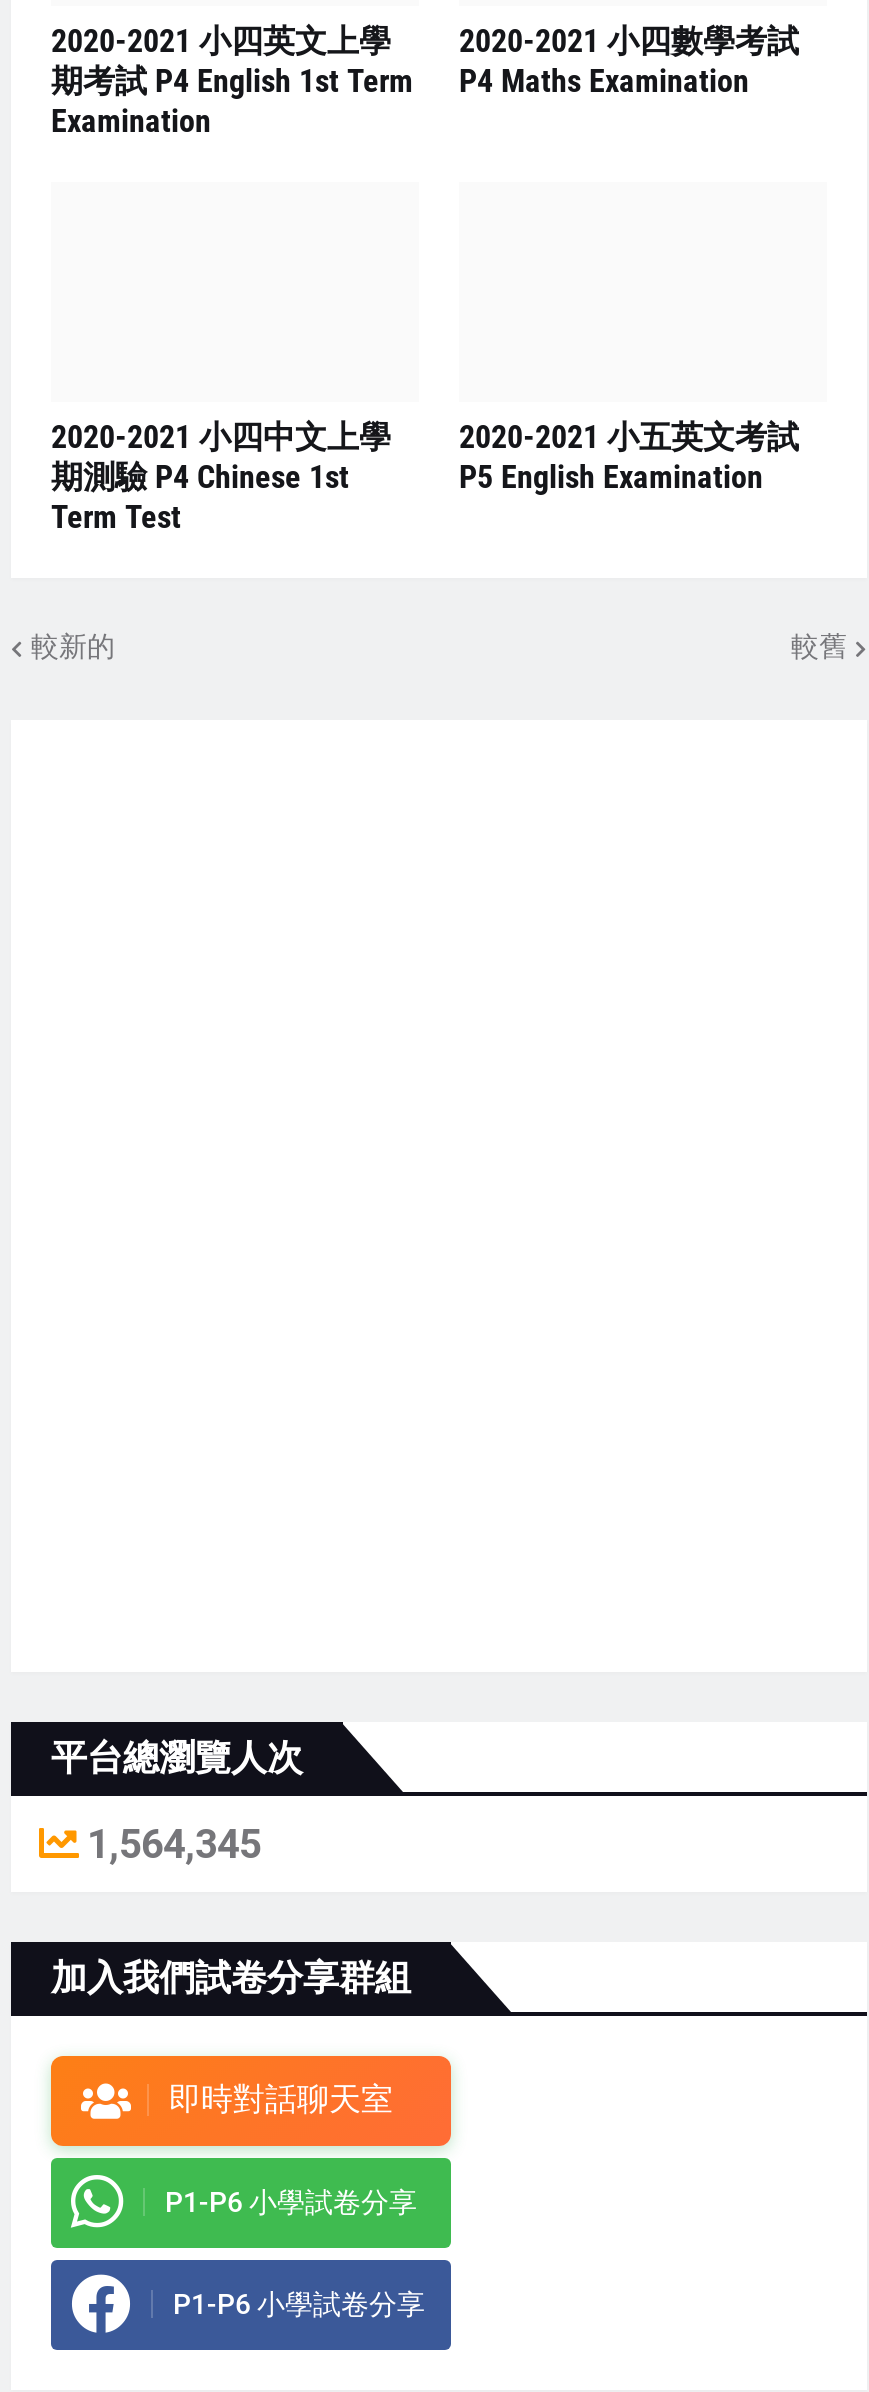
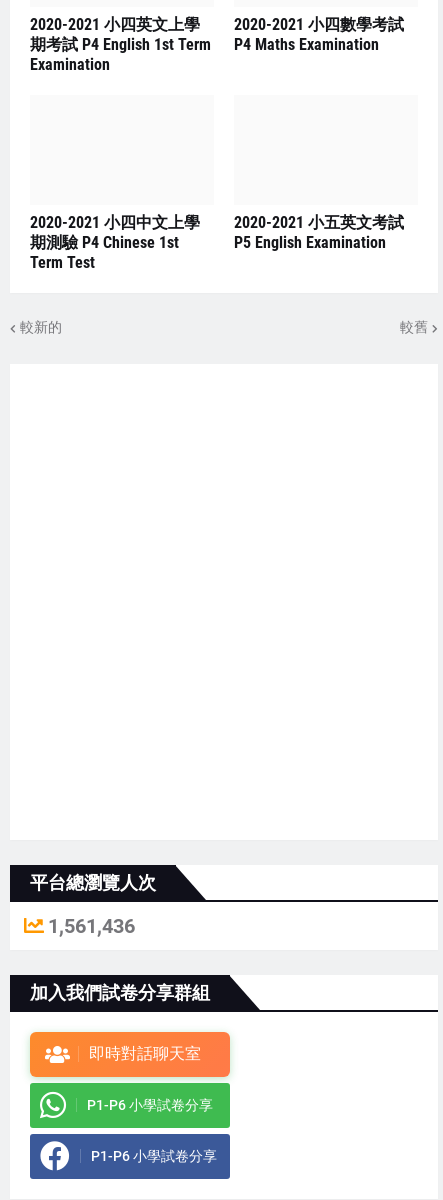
- 1,564,345
+ 1,561,436
